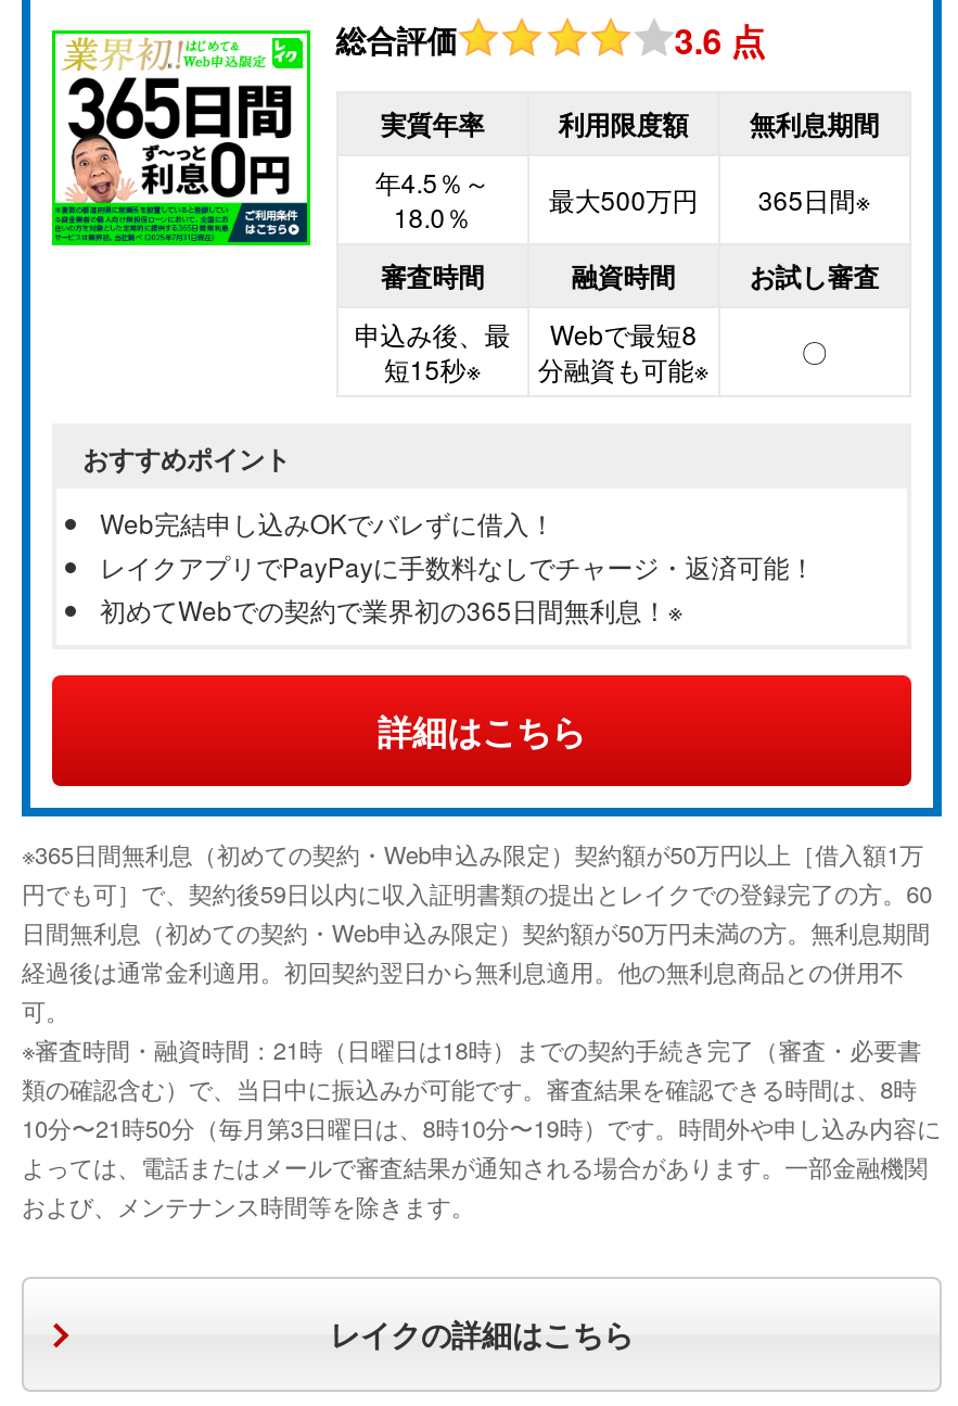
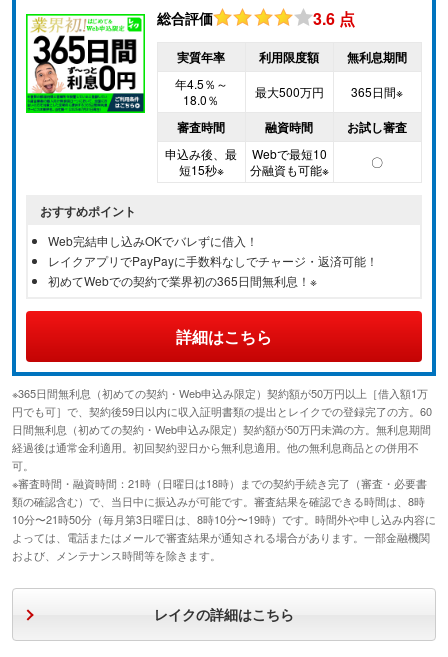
- 申込み後、最 Webで最短8
+ 申込み後、最 Webで最短10
